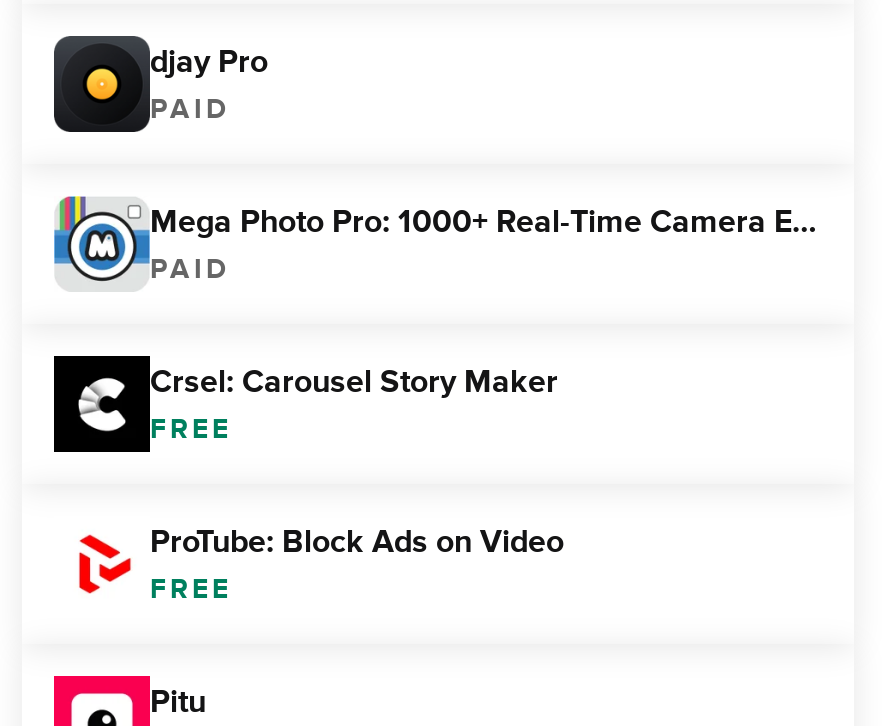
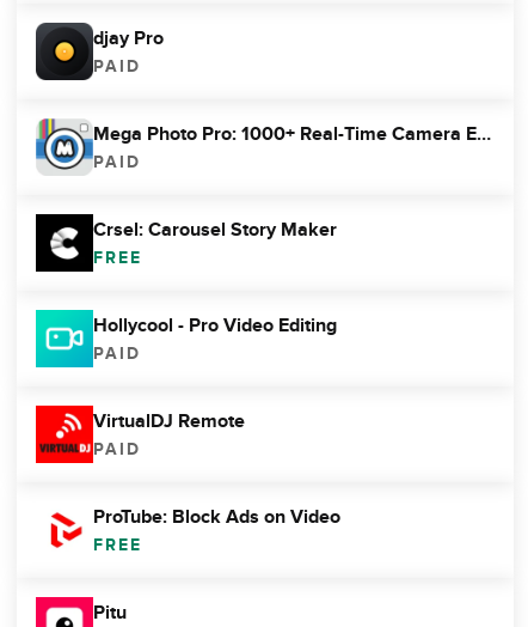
+ [image]
+ Hollycool - Pro Video Editing
+ PAID
+ VirtualDJ Remote
+ PAID

+ [image]
